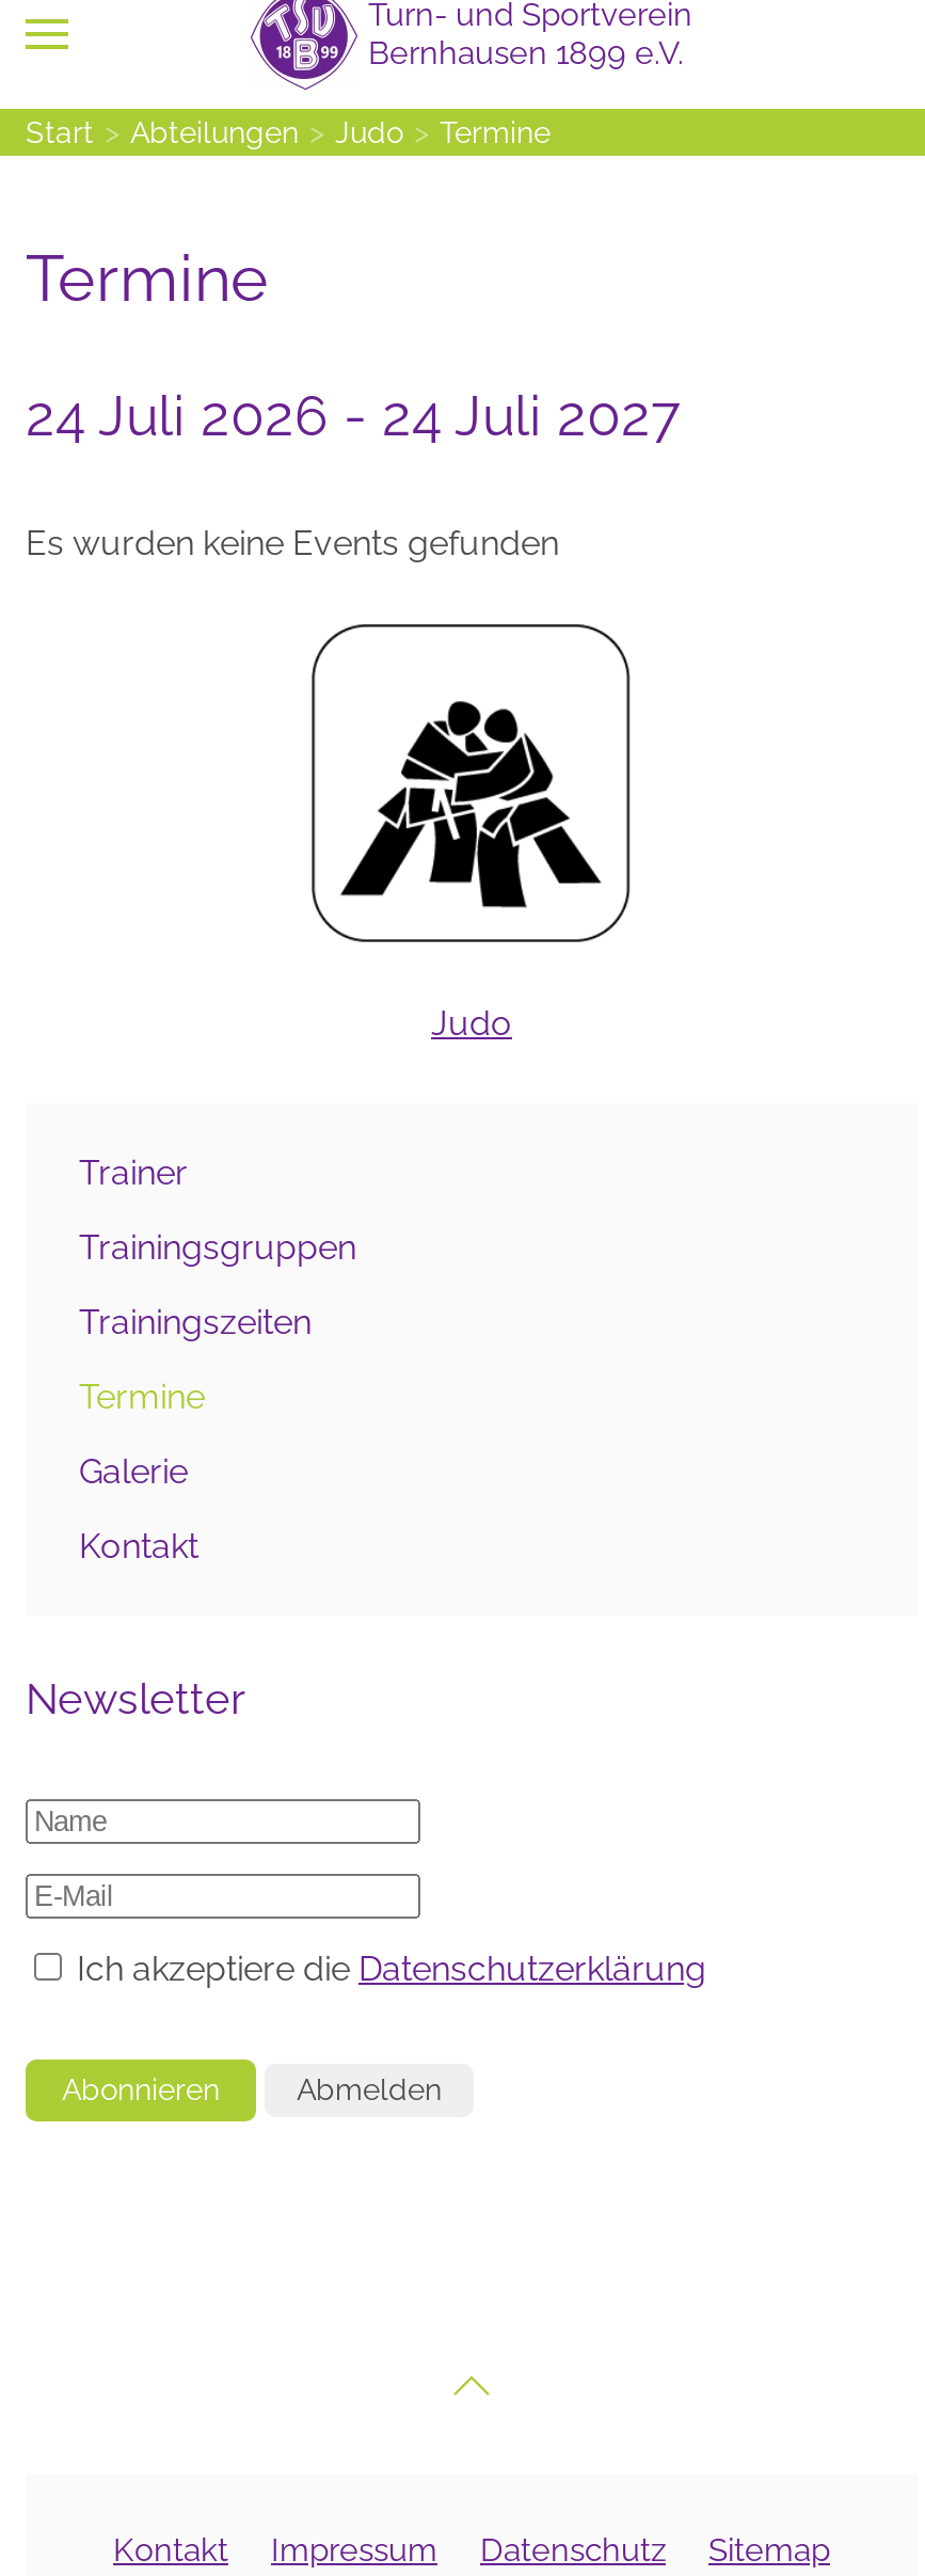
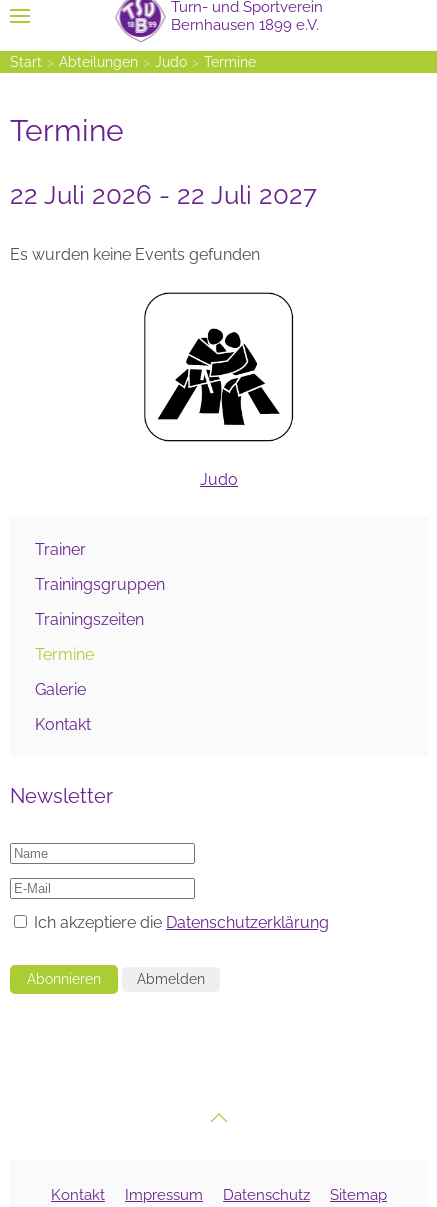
- 24 Juli 2026 - 24 Juli 2027
+ 22 Juli 2026 - 22 Juli 2027
